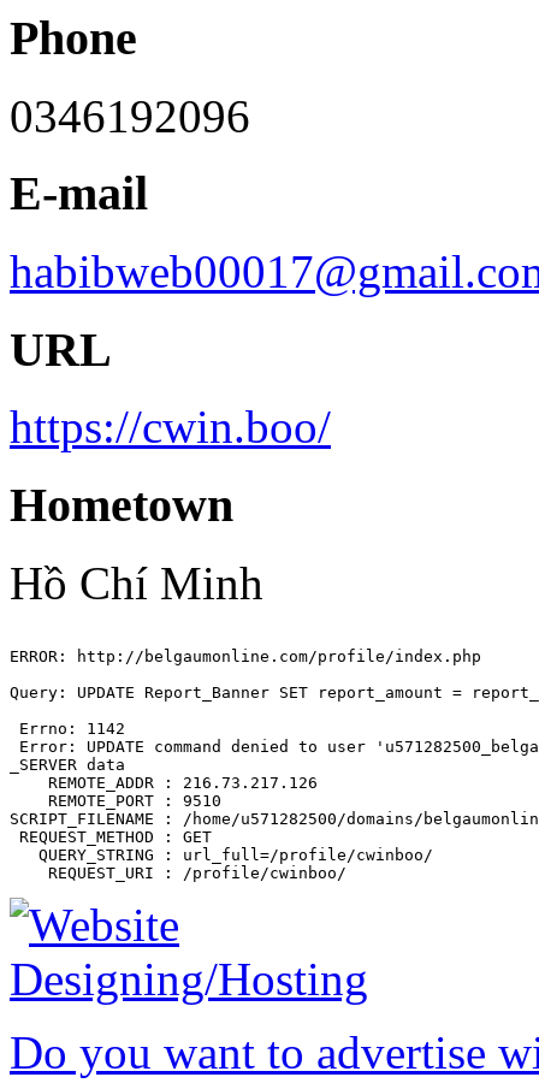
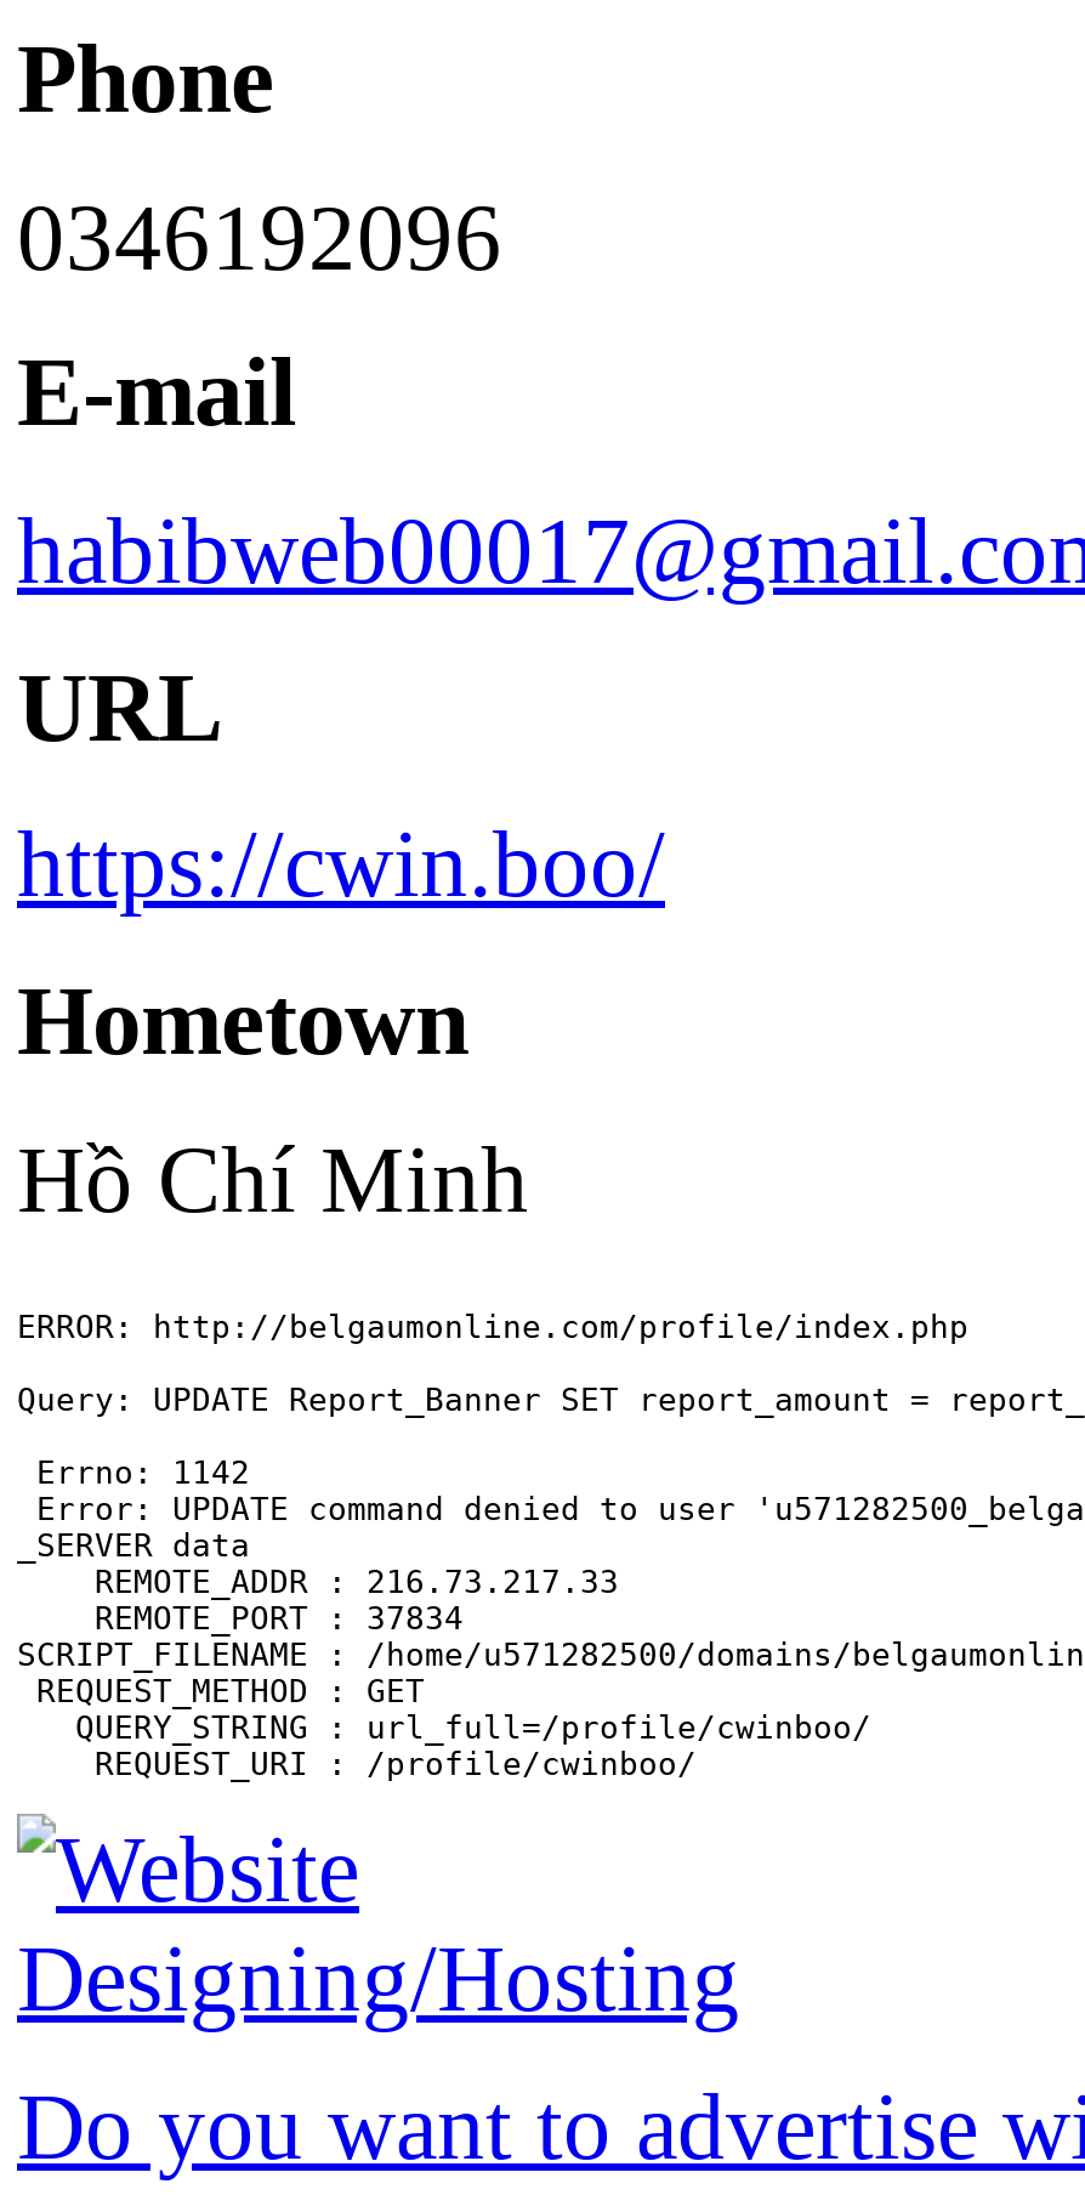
- REMOTE_ADDR : 216.73.217.126
+ REMOTE_ADDR : 216.73.217.33

- REMOTE_PORT : 9510
+ REMOTE_PORT : 37834
